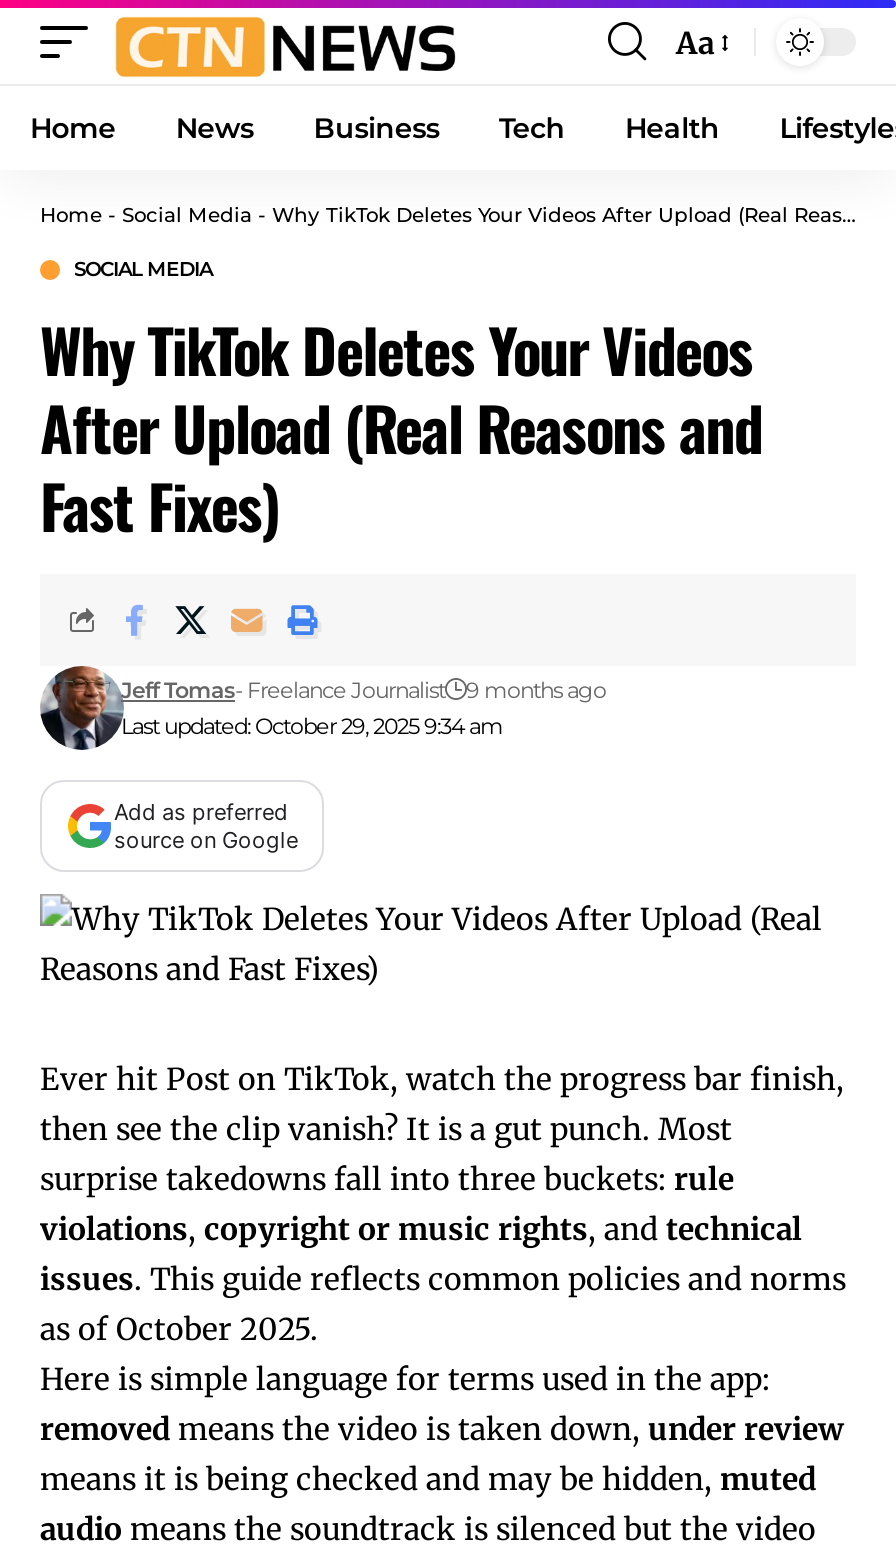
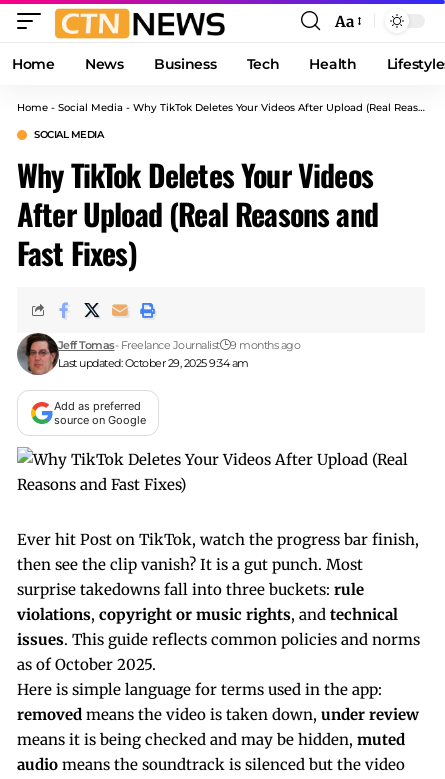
- [image]
+ [image]
